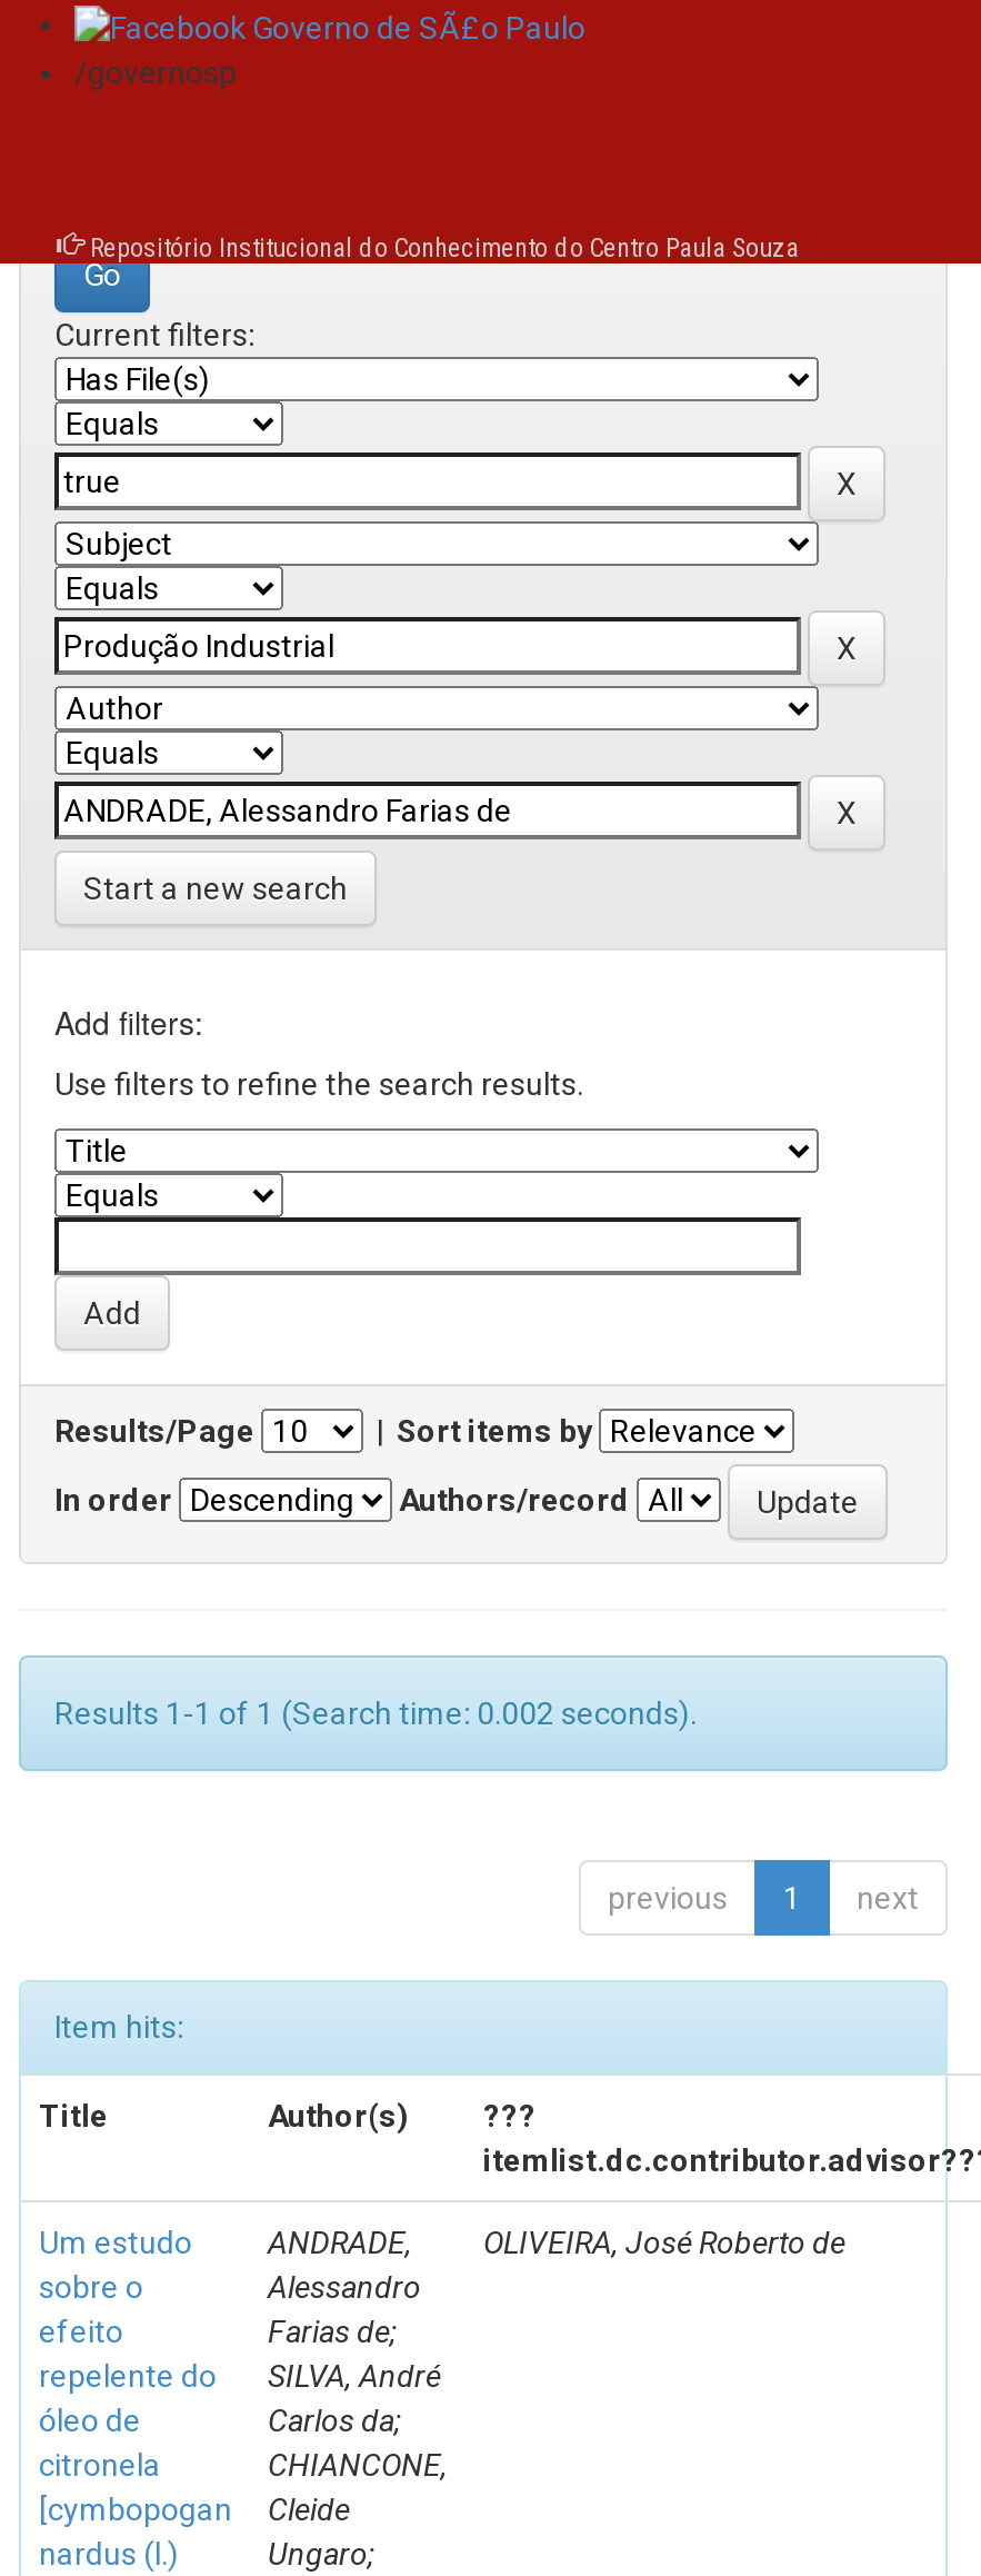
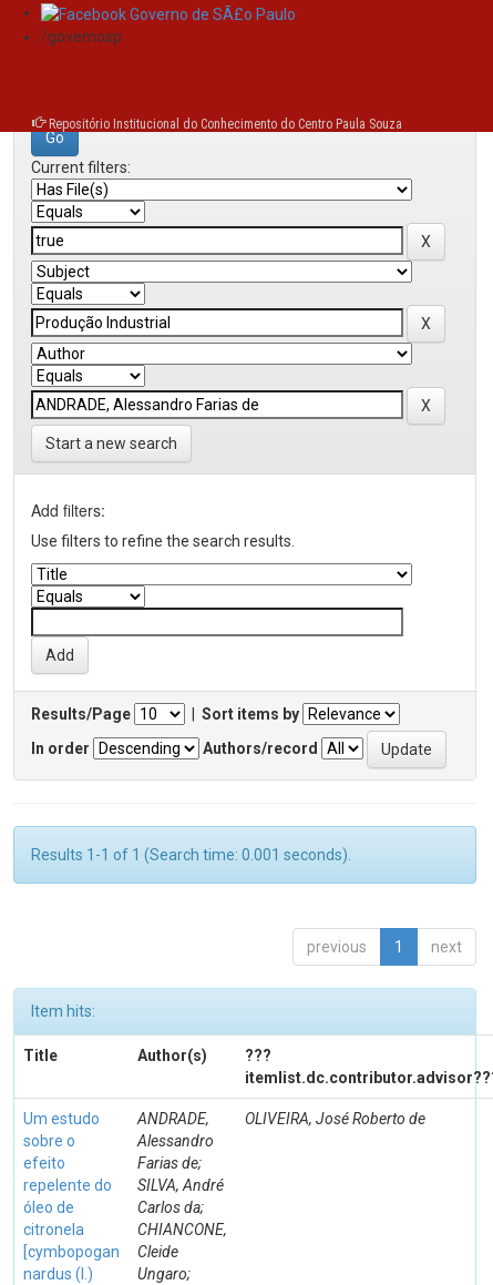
- Results 1-1 of 1 (Search time: 0.002 seconds).
+ Results 1-1 of 1 (Search time: 0.001 seconds).
